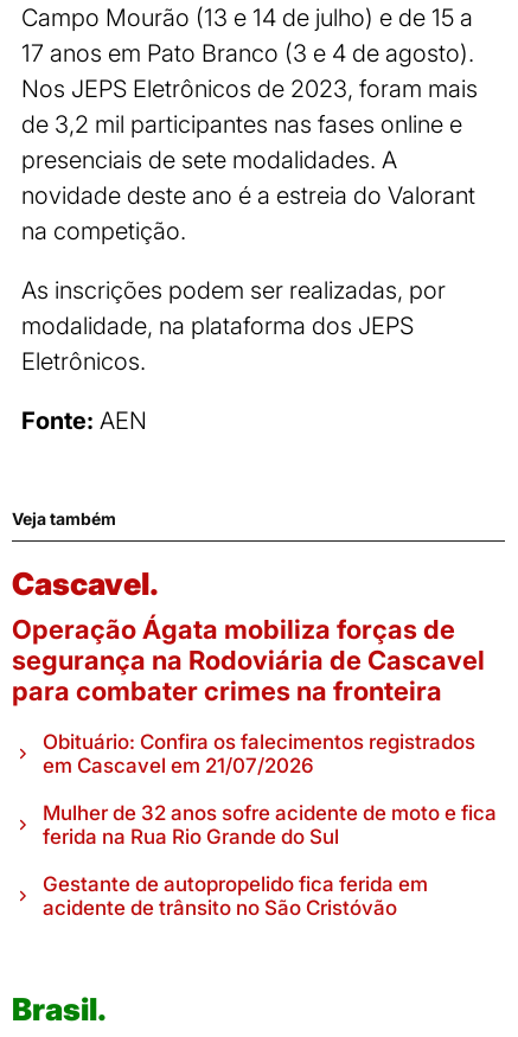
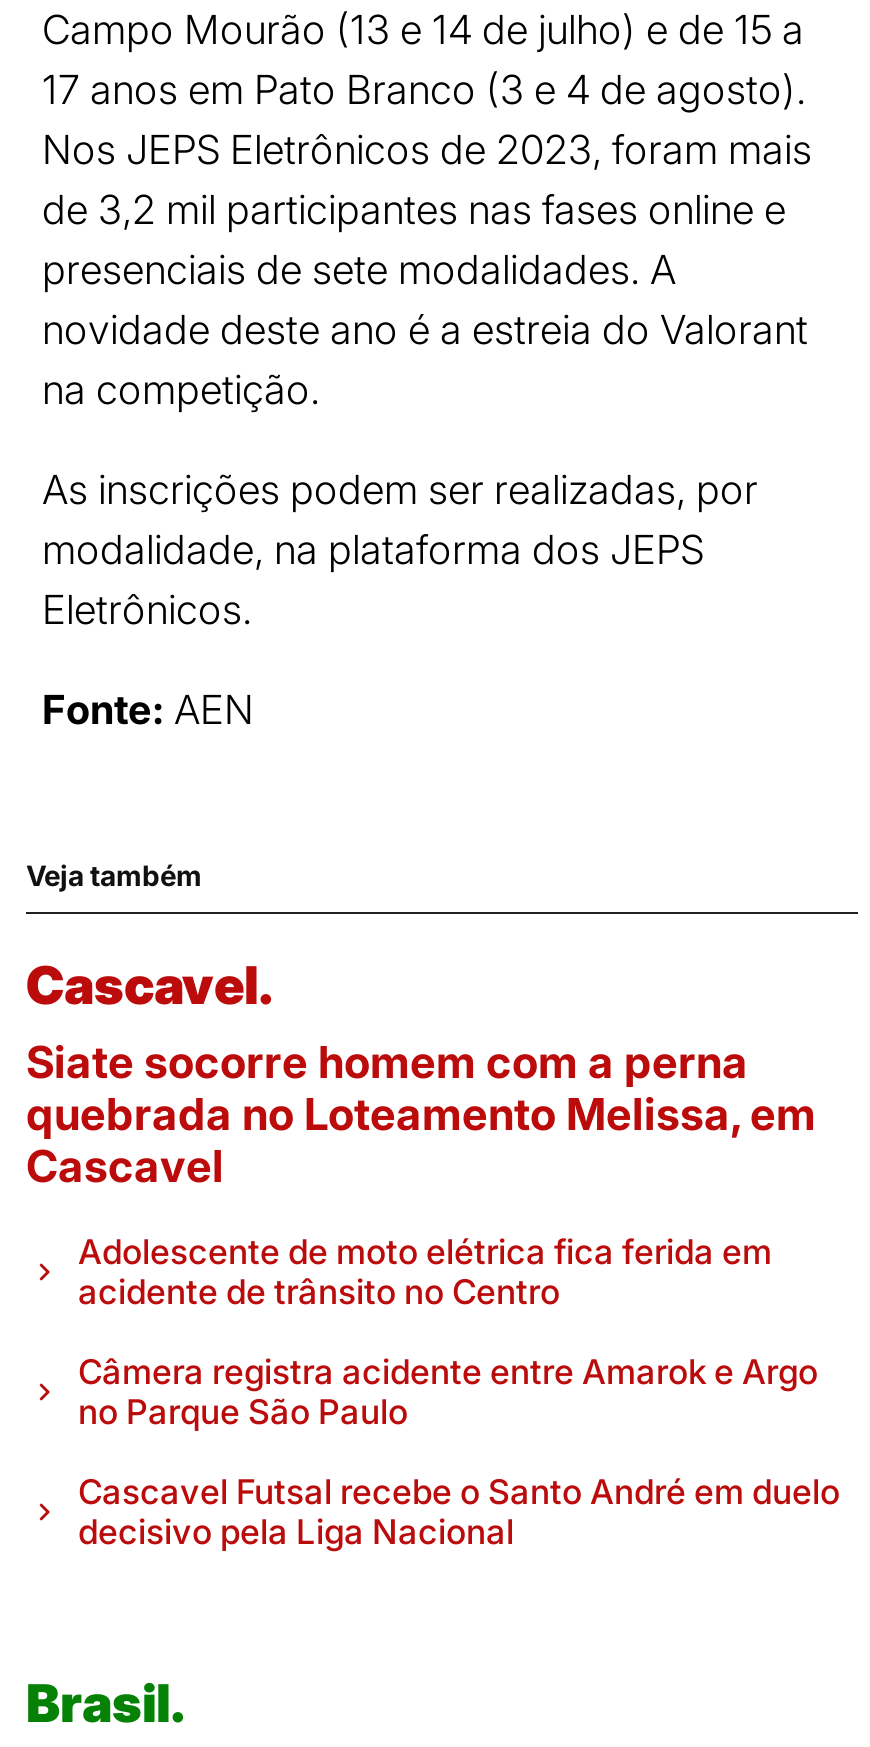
- Operação Ágata mobiliza forças de
- segurança na Rodoviária de Cascavel
- para combater crimes na fronteira
+ Siate socorre homem com a perna
+ quebrada no Loteamento Melissa, em
+ Cascavel

- Obituário: Confira os falecimentos registrados
- em Cascavel em 21/07/2026
+ Adolescente de moto elétrica fica ferida em
+ acidente de trânsito no Centro

- Mulher de 32 anos sofre acidente de moto e fica
- ferida na Rua Rio Grande do Sul
+ Câmera registra acidente entre Amarok e Argo
+ no Parque São Paulo

- Gestante de autopropelido fica ferida em
- acidente de trânsito no São Cristóvão
+ Cascavel Futsal recebe o Santo André em duelo
+ decisivo pela Liga Nacional
